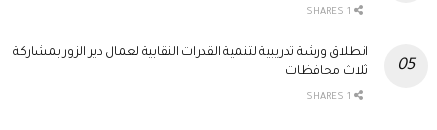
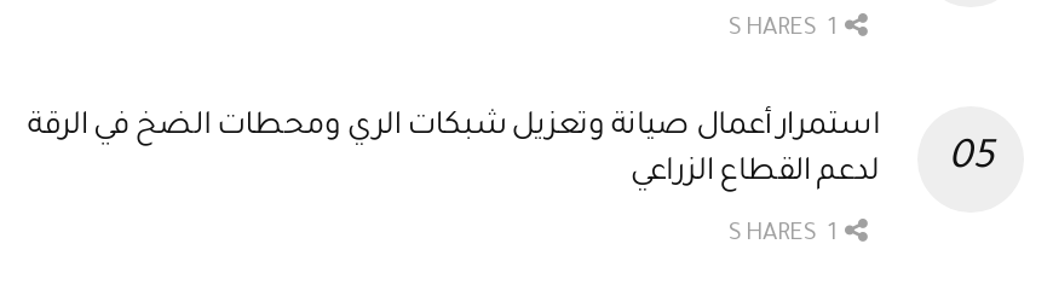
- انطلاق ورشة تدريبية لتنمية القدرات النقابية لعمال دير الزور بمشاركة
- ثلاث محافظات
+ استمرار أعمال صيانة وتعزيل شبكات الري ومحطات الضخ في الرقة
+ لدعم القطاع الزراعي
